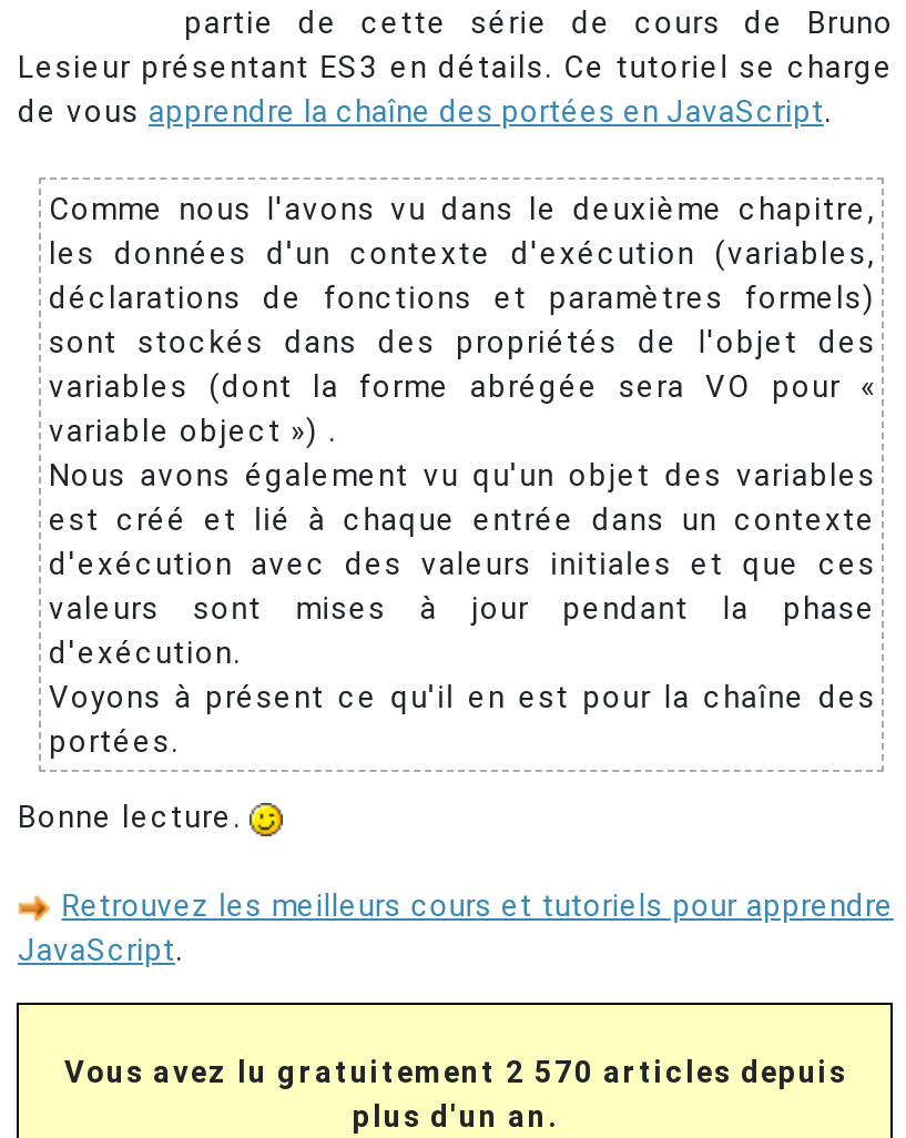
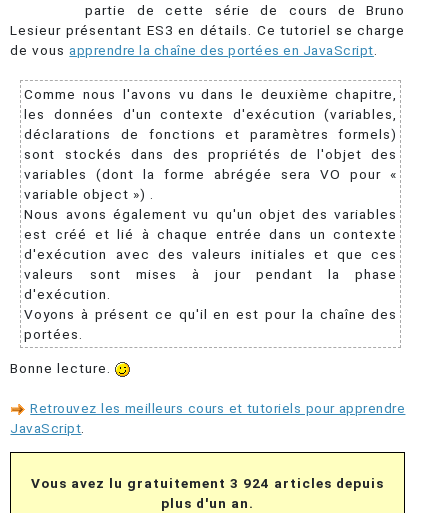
- Vous avez lu gratuitement 2 570 articles depuis
+ Vous avez lu gratuitement 3 924 articles depuis
